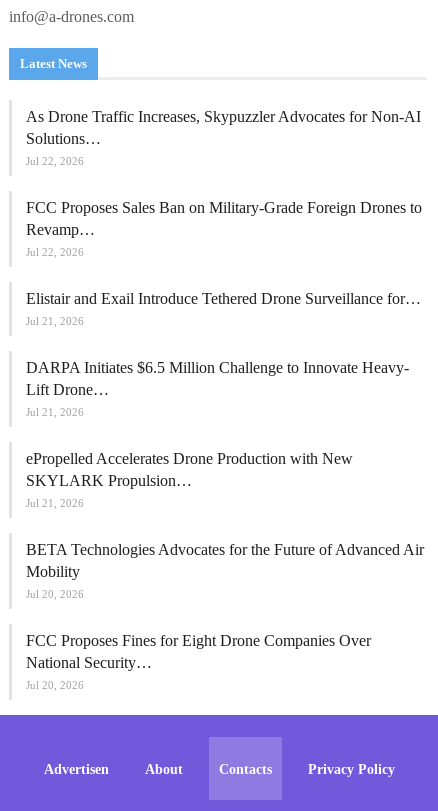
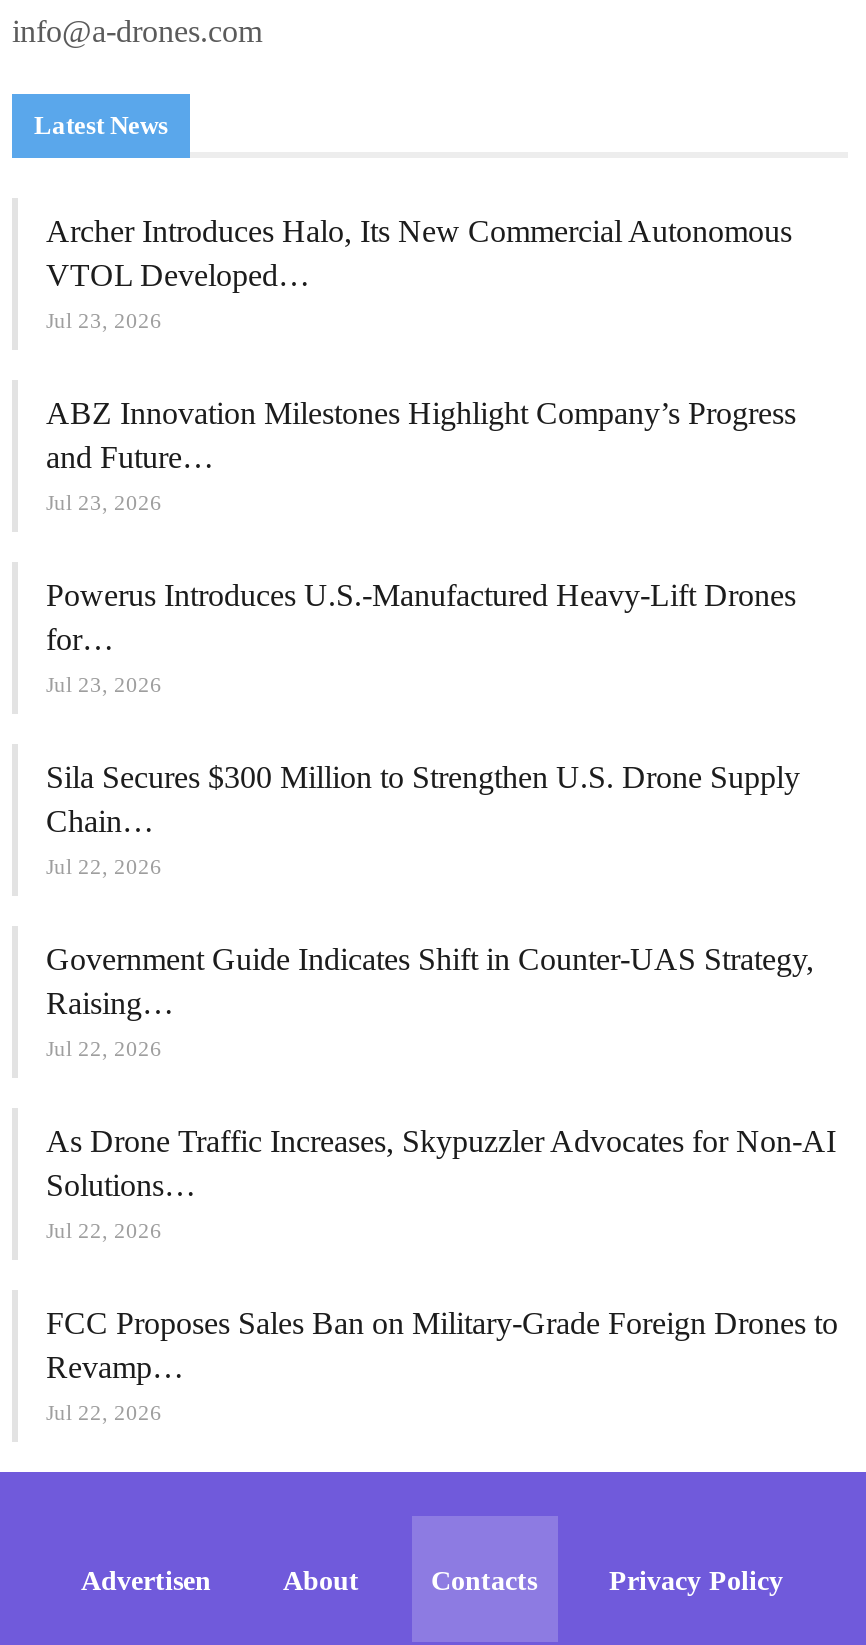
+ Archer Introduces Halo, Its New Commercial Autonomous
+ VTOL Developed…
+ Jul 23, 2026
+ ABZ Innovation Milestones Highlight Company’s Progress
+ and Future…
+ Jul 23, 2026
+ Powerus Introduces U.S.-Manufactured Heavy-Lift Drones
+ for…
+ Jul 23, 2026
+ Sila Secures $300 Million to Strengthen U.S. Drone Supply
+ Chain…
+ Jul 22, 2026
+ Government Guide Indicates Shift in Counter-UAS Strategy,
+ Raising…
+ Jul 22, 2026

moved down: As Drone Traffic Increases, Skypuzzler Advocates for Non-AI | Solutions… | Jul 22, 2026 | FCC Proposes Sales Ban on Military-Grade Foreign Drones to | Revamp… | Jul 22, 2026

- Elistair and Exail Introduce Tethered Drone Surveillance for…
- Jul 21, 2026
- DARPA Initiates $6.5 Million Challenge to Innovate Heavy-
- Lift Drone…
- Jul 21, 2026
- ePropelled Accelerates Drone Production with New
- SKYLARK Propulsion…
- Jul 21, 2026
- BETA Technologies Advocates for the Future of Advanced Air
- Mobility
- Jul 20, 2026
- FCC Proposes Fines for Eight Drone Companies Over
- National Security…
- Jul 20, 2026
